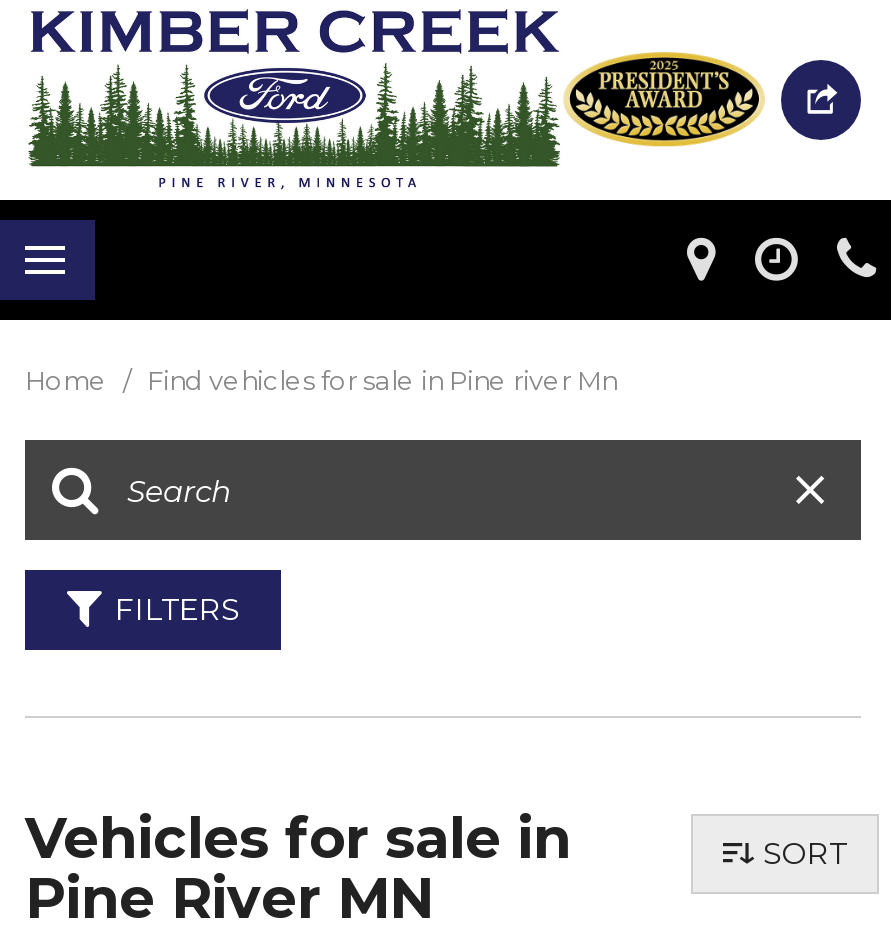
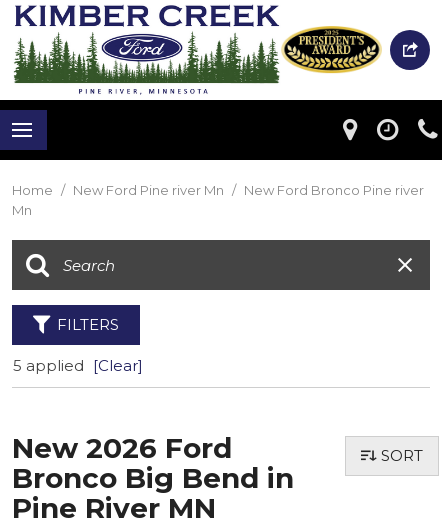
- Home / Find vehicles for sale in Pine river Mn
+ Home / New Ford Pine river Mn / New Ford Bronco Pine river
+ Mn

- Vehicles for sale in
+ 5 applied [Clear]
+ New 2026 Ford
+ Bronco Big Bend in
